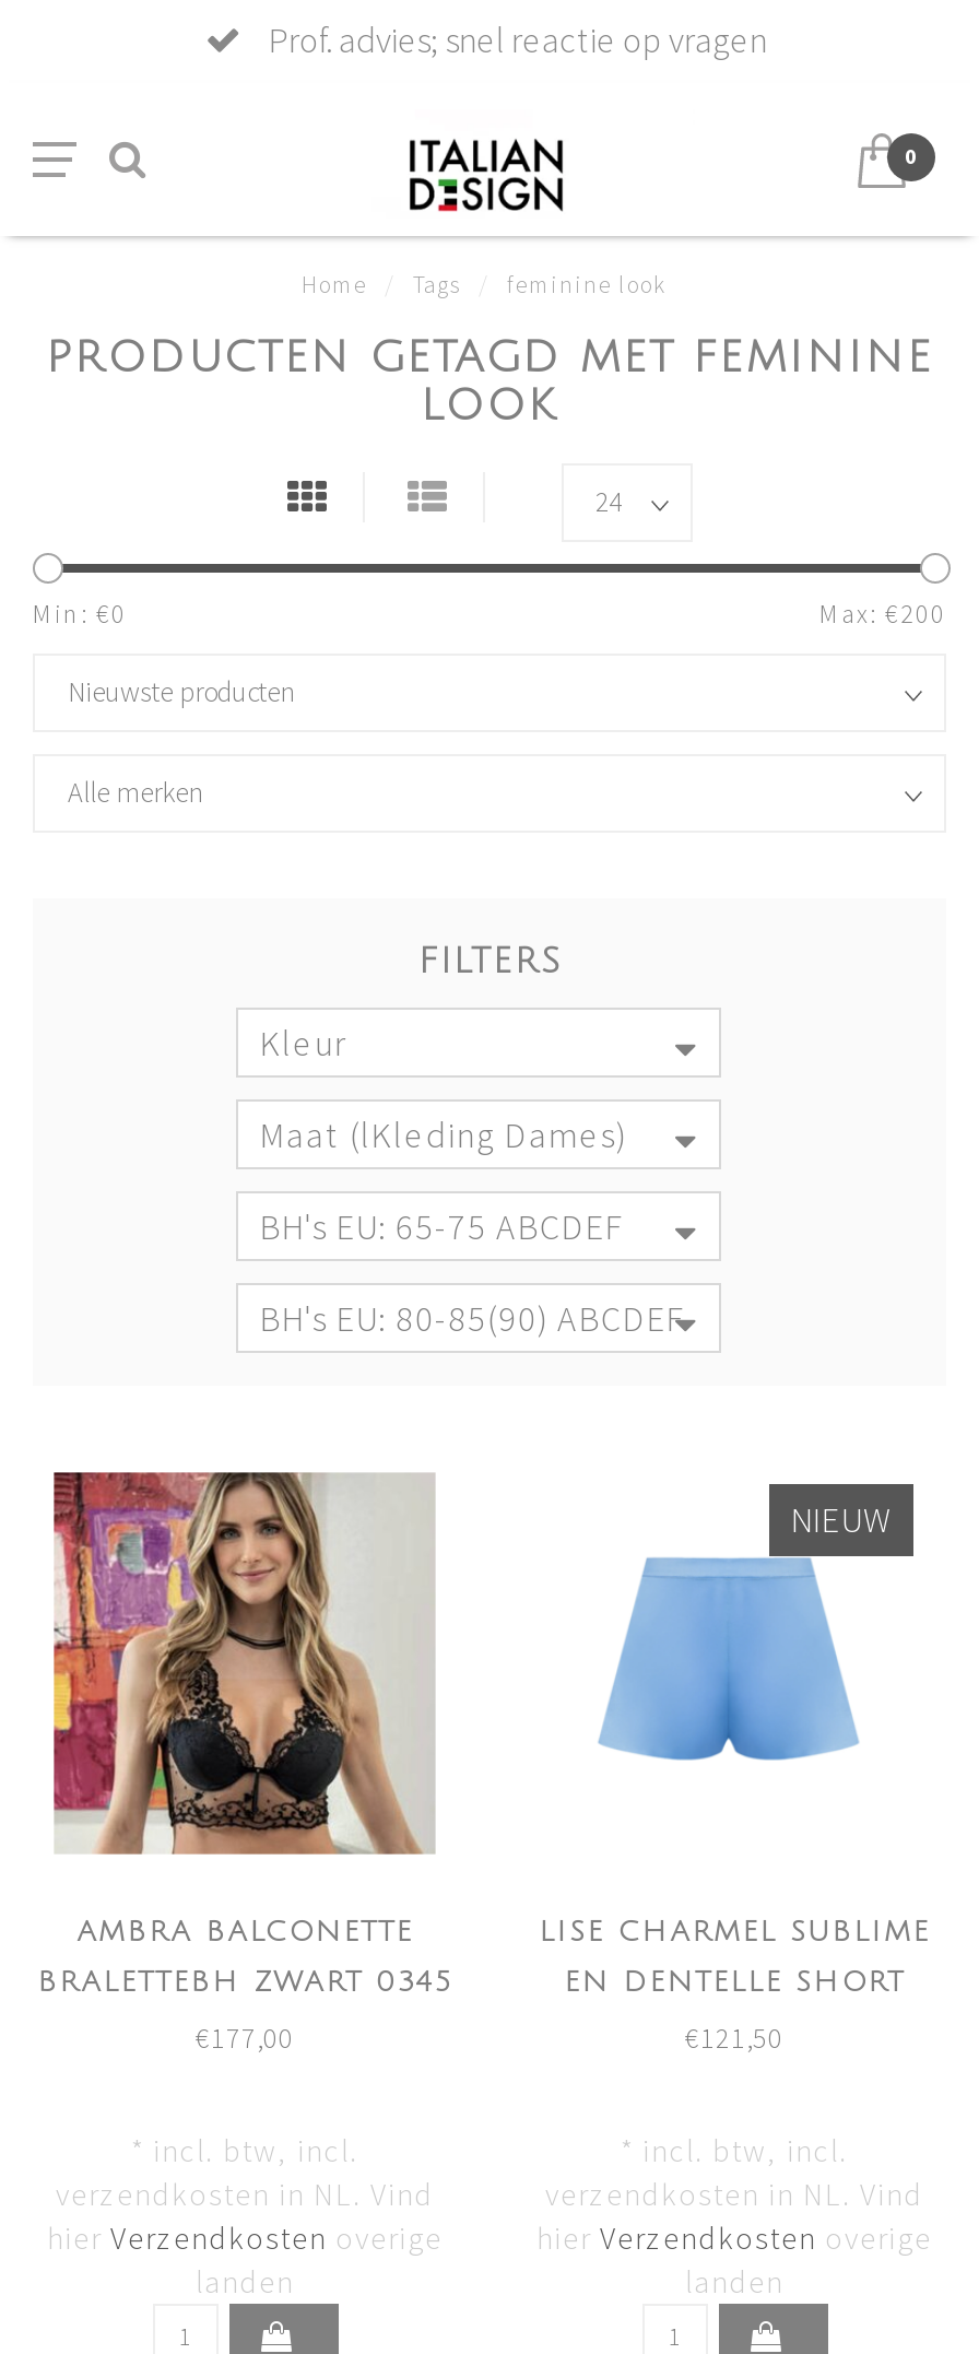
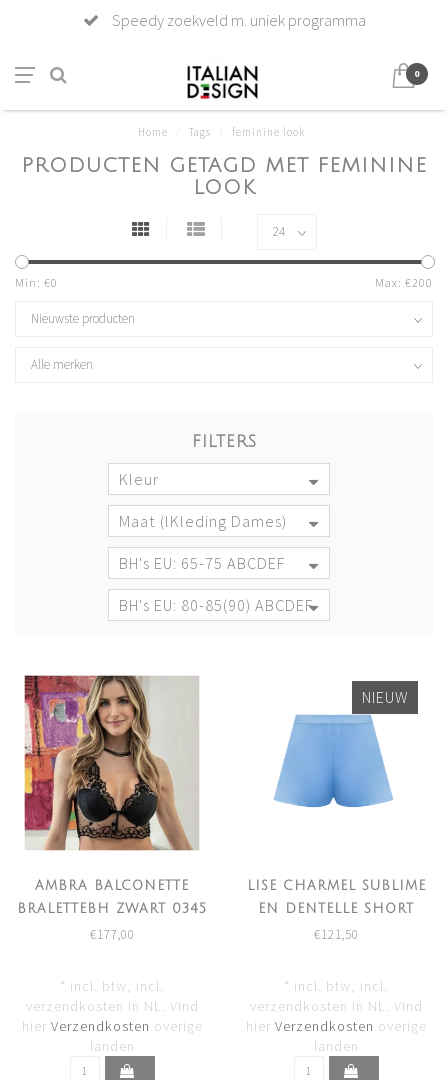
- Prof. advies; snel reactie op vragen
+ Speedy zoekveld m. uniek programma
